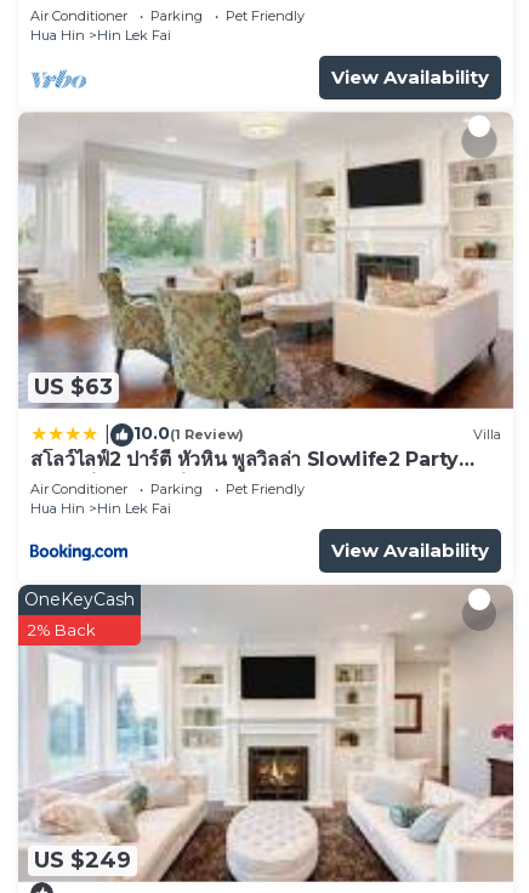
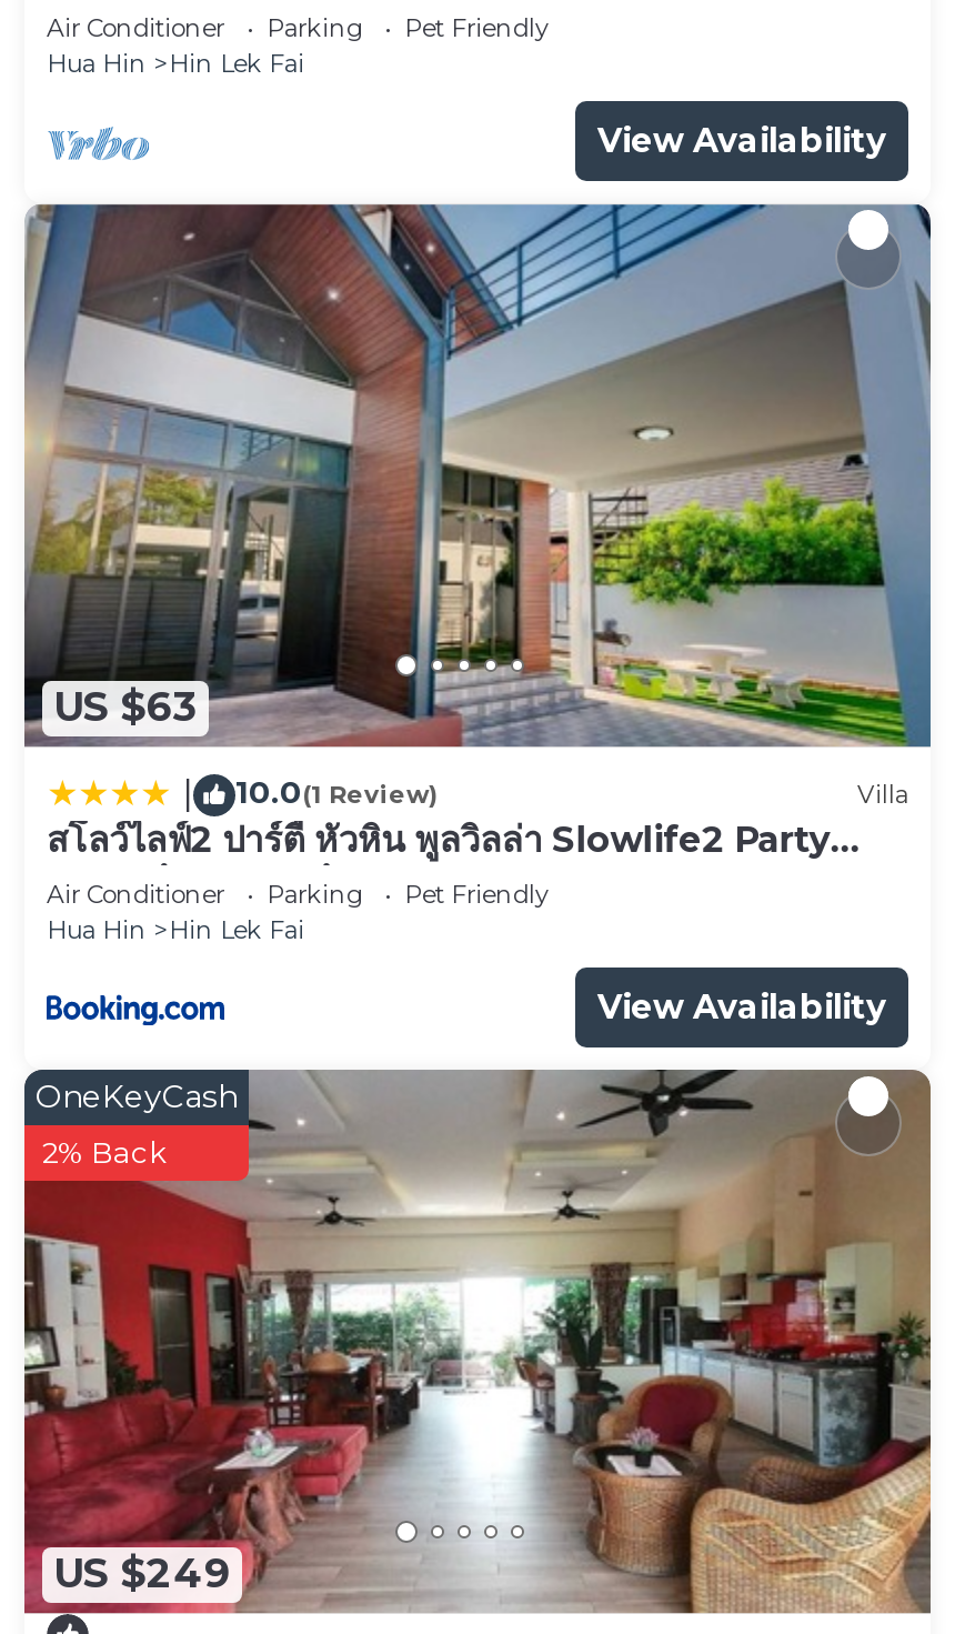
- [image]
+ [image]

- [image]
+ [image]
